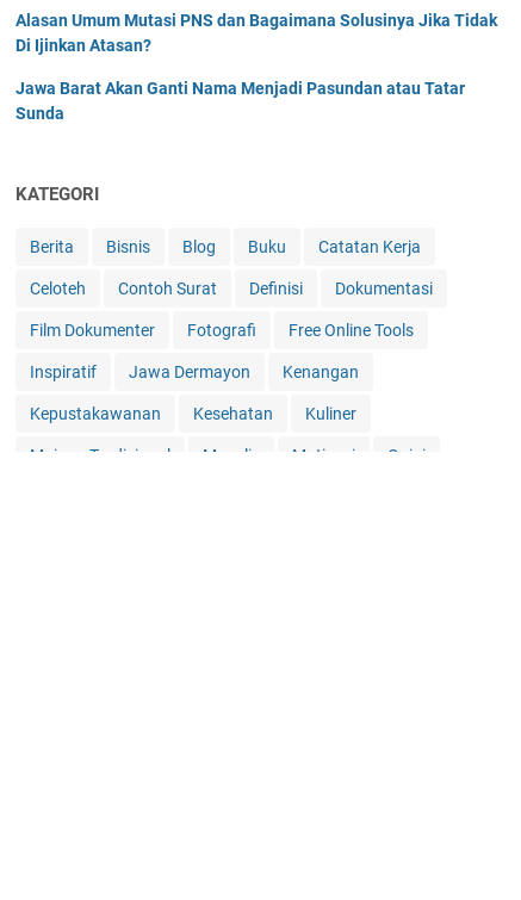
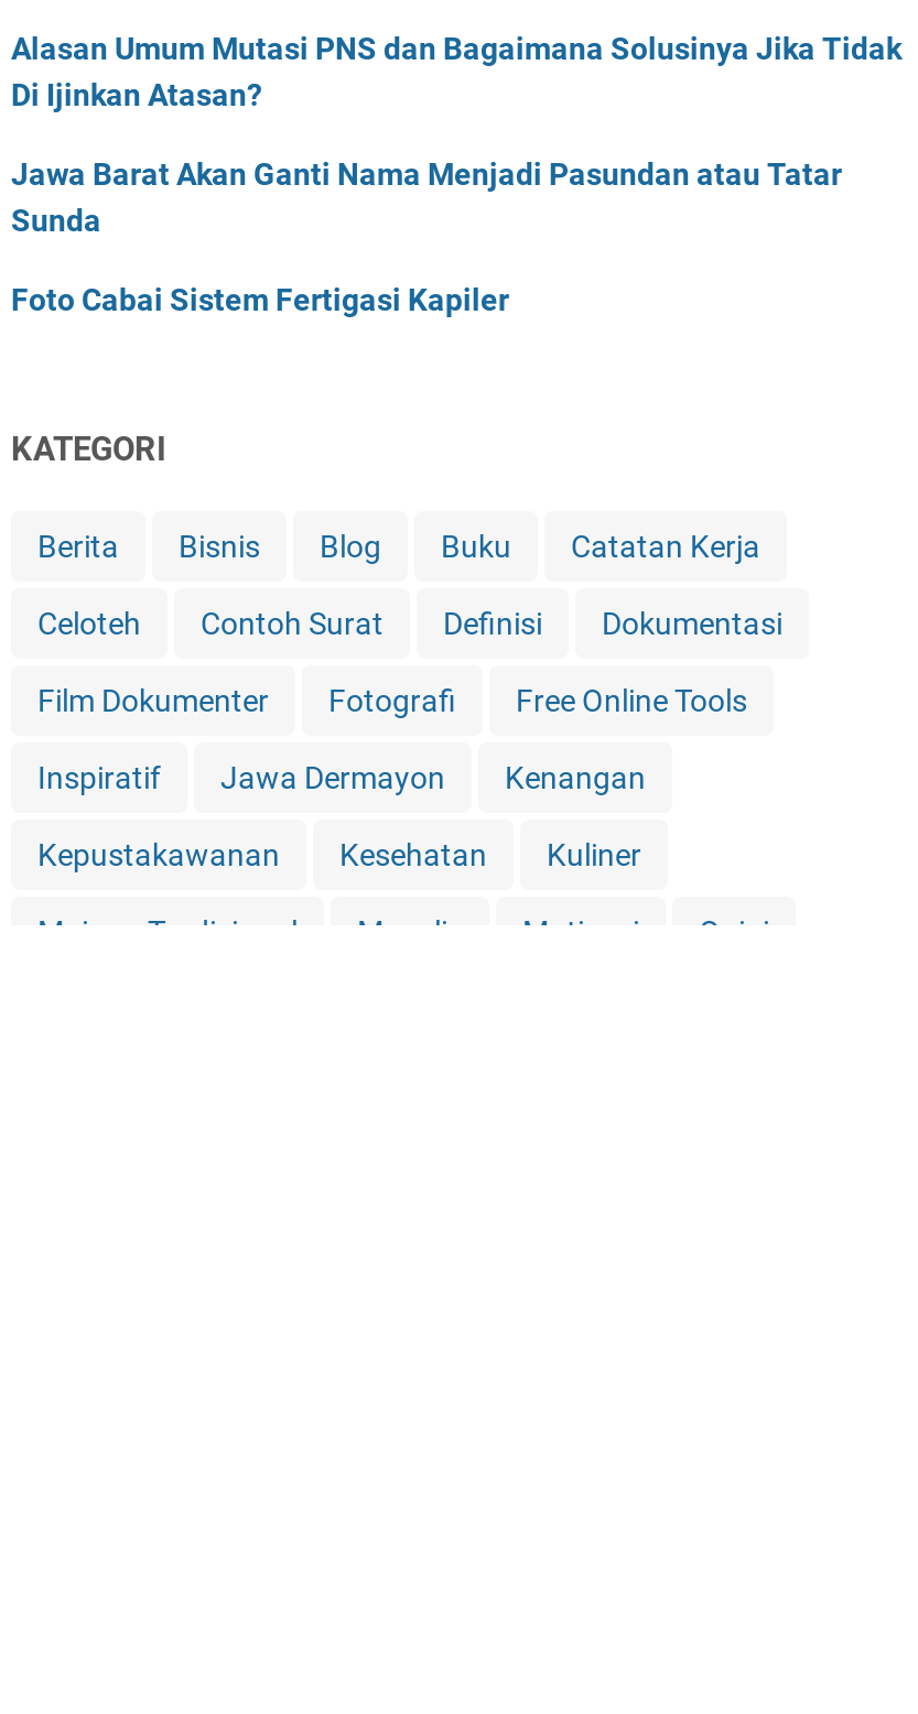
+ Foto Cabai Sistem Fertigasi Kapiler
